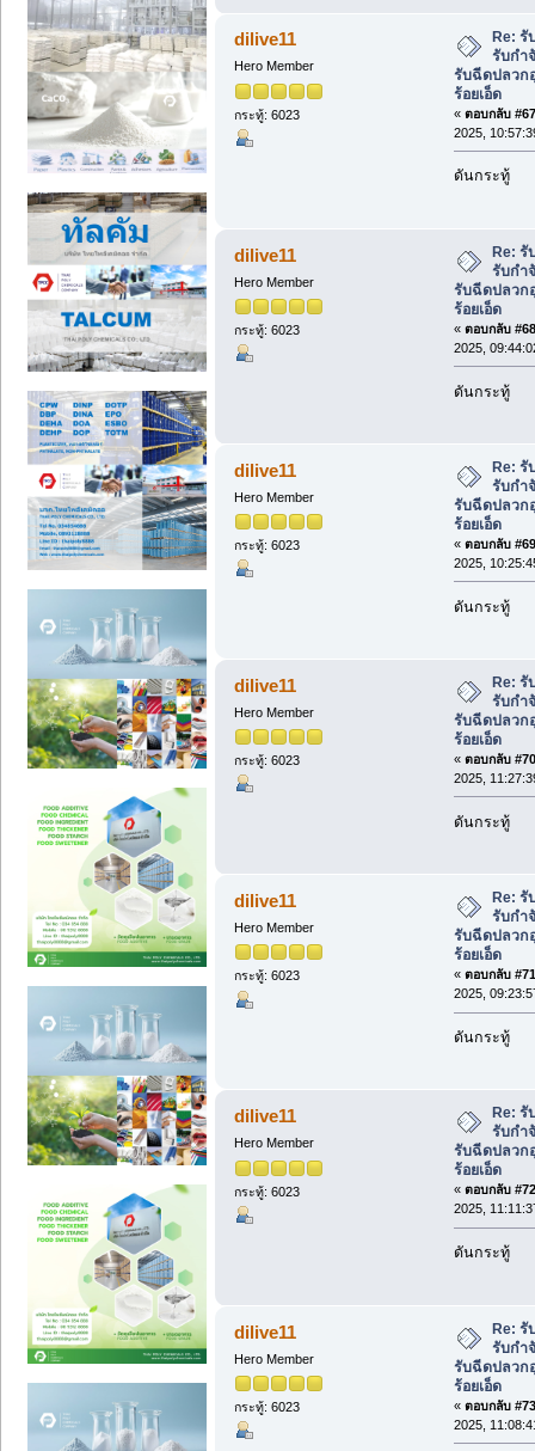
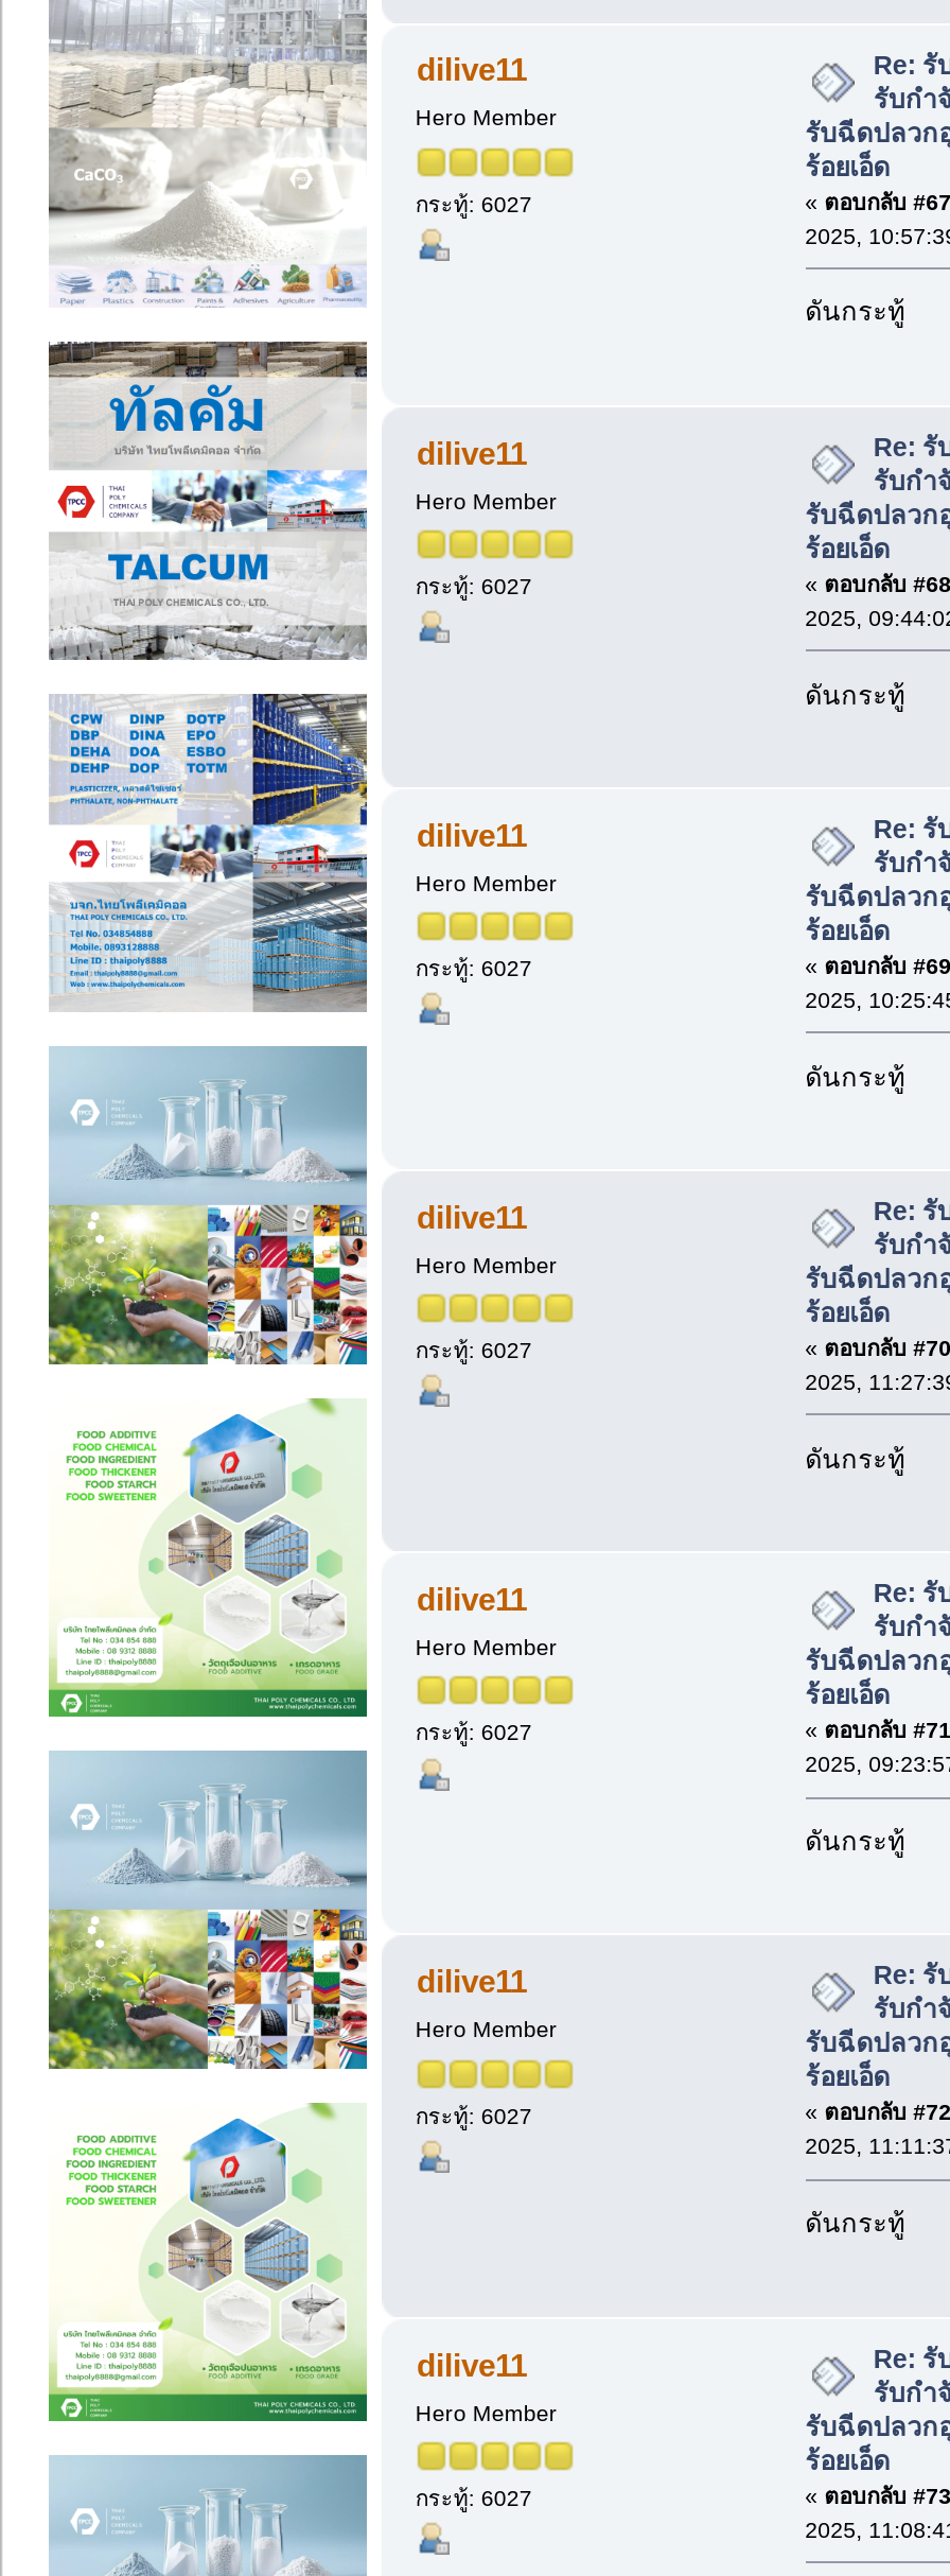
- กระทู้: 6023
+ กระทู้: 6027

- กระทู้: 6023
+ กระทู้: 6027

- กระทู้: 6023
+ กระทู้: 6027

- กระทู้: 6023
+ กระทู้: 6027

- กระทู้: 6023
+ กระทู้: 6027

- กระทู้: 6023
+ กระทู้: 6027

- กระทู้: 6023
+ กระทู้: 6027
